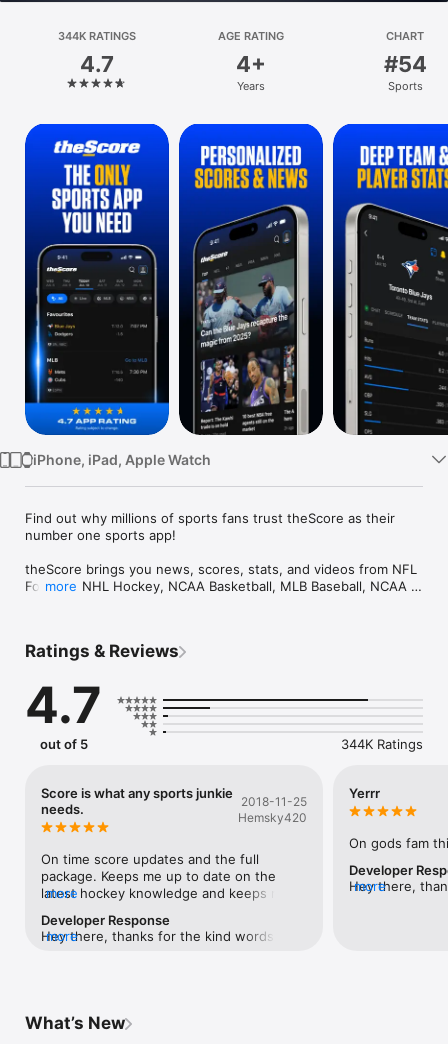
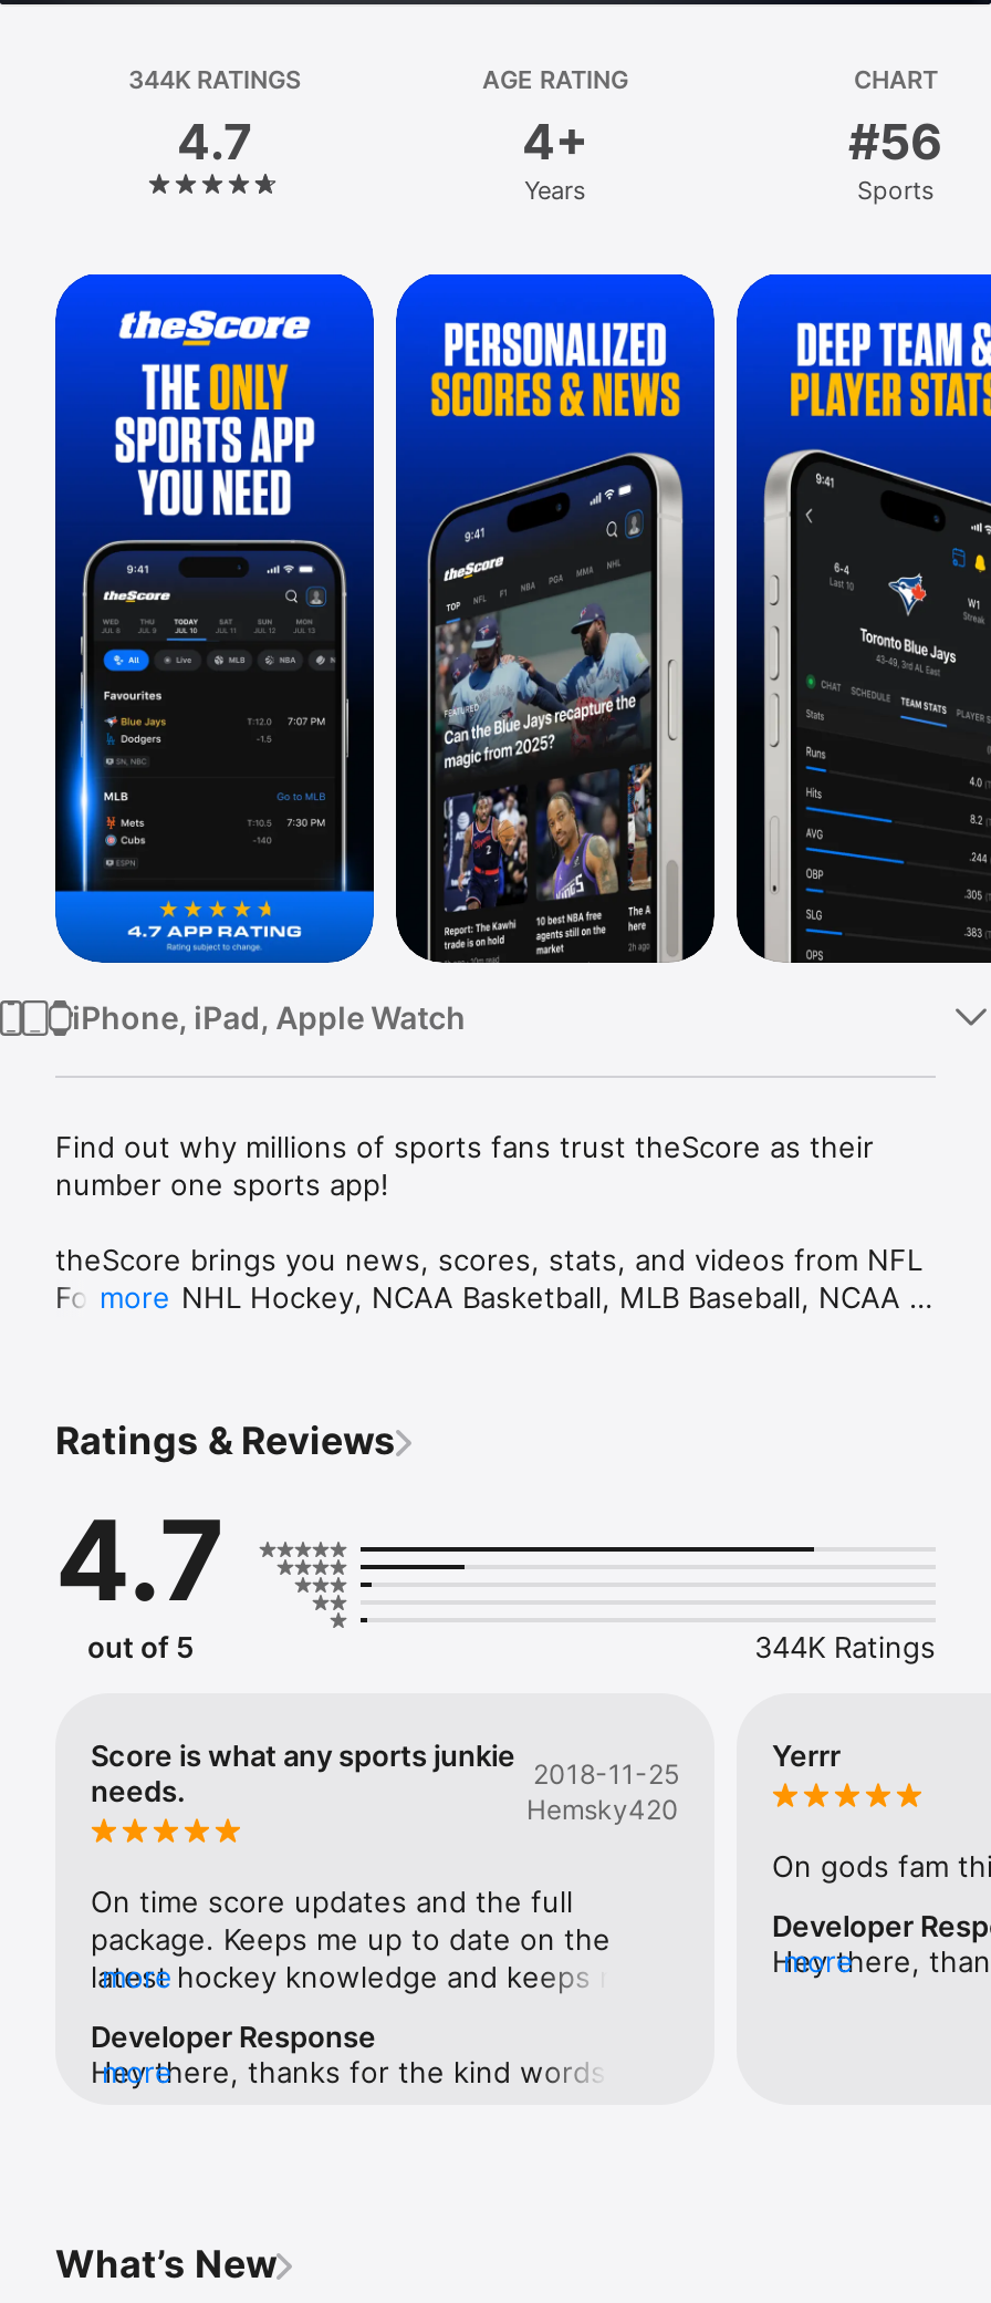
- #54
+ #56
